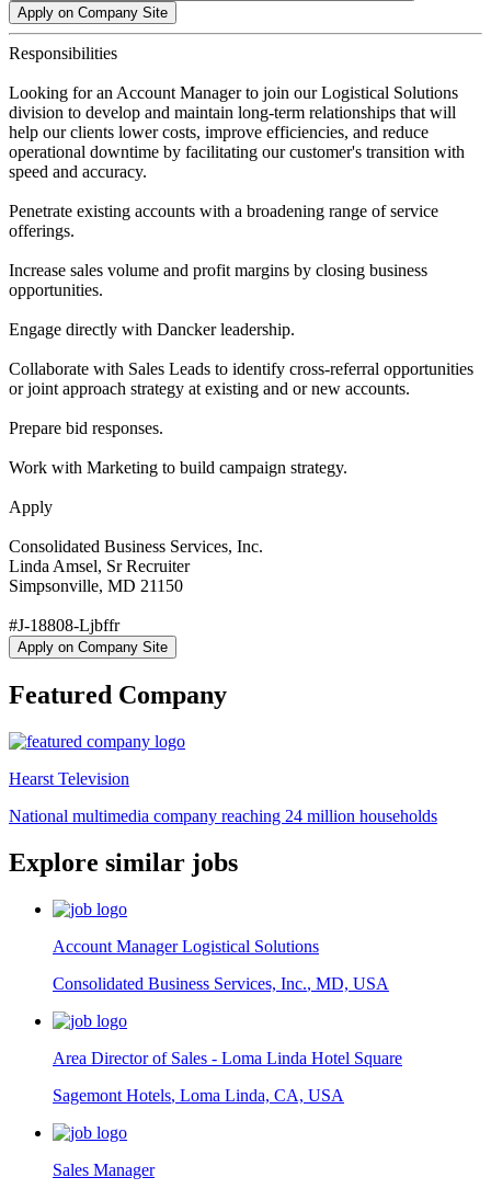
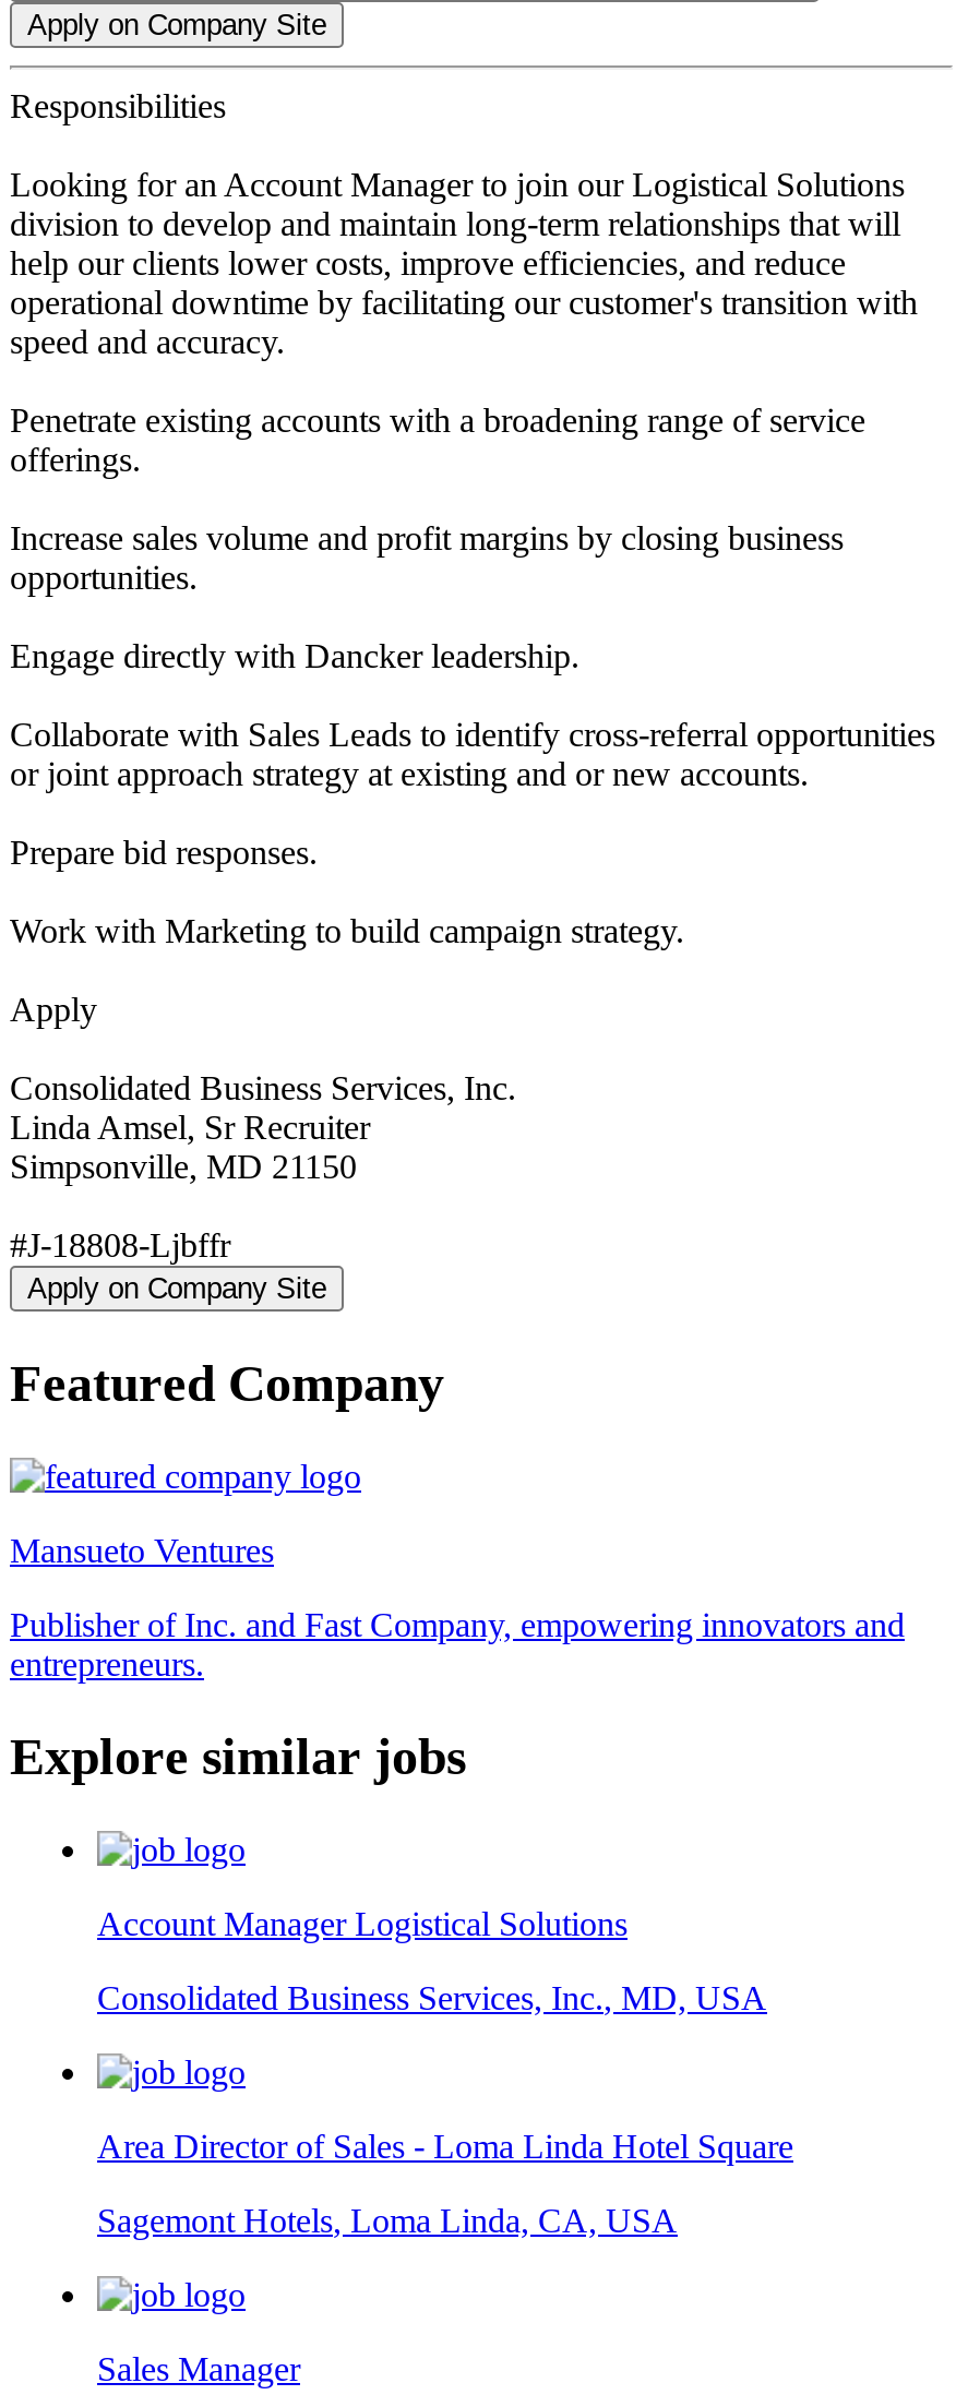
- Hearst Television
+ Mansueto Ventures

- National multimedia company reaching 24 million households
+ Publisher of Inc. and Fast Company, empowering innovators and
+ entrepreneurs.
